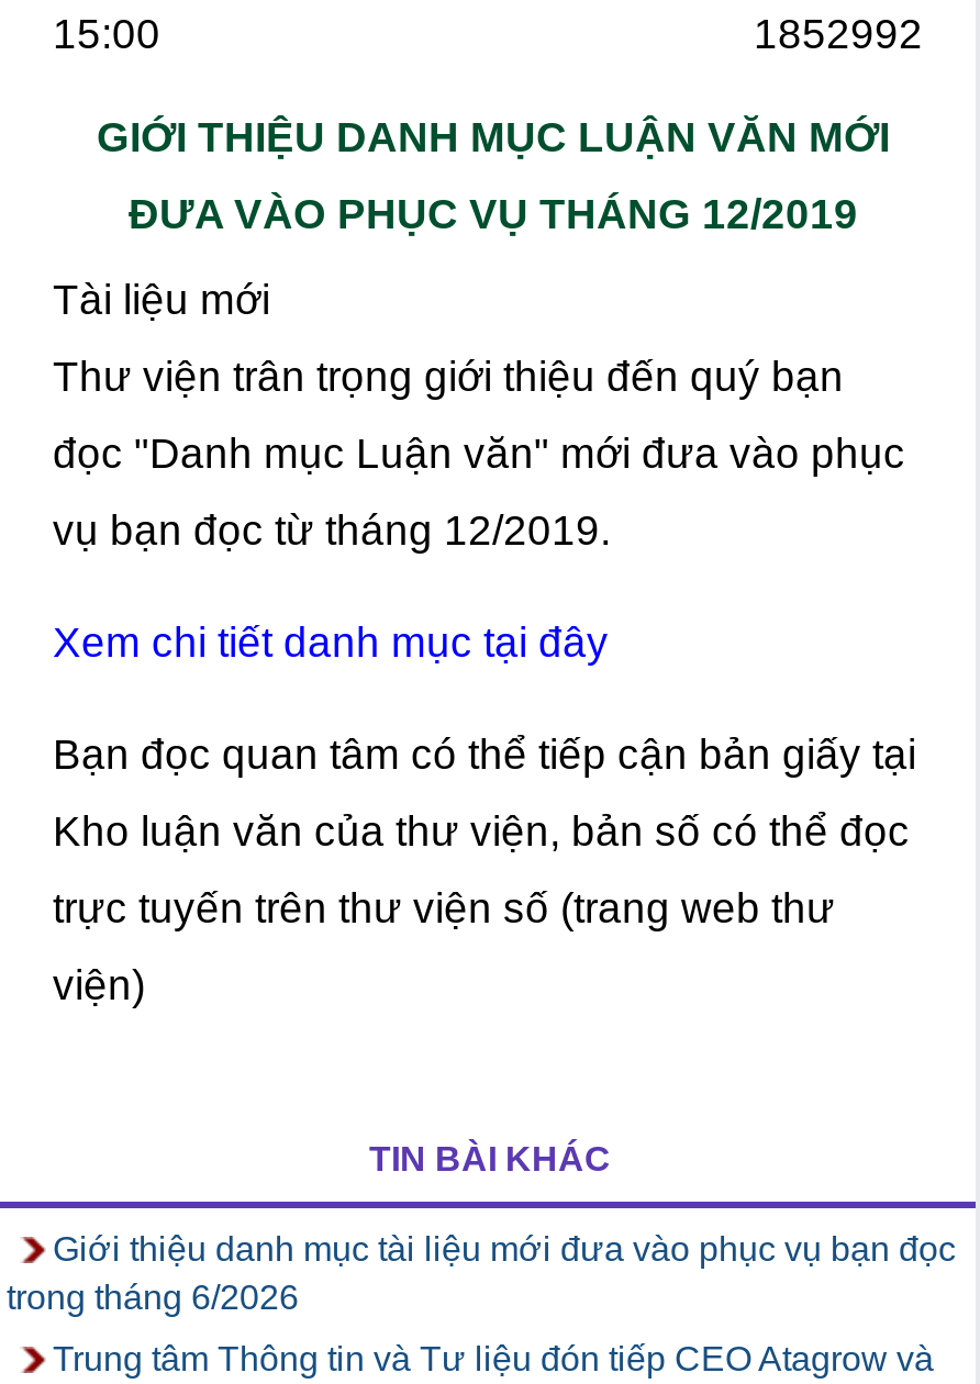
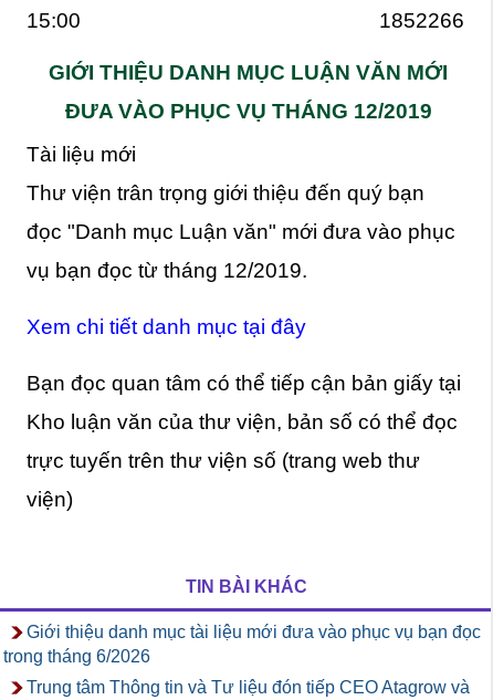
- 1852992
+ 1852266
